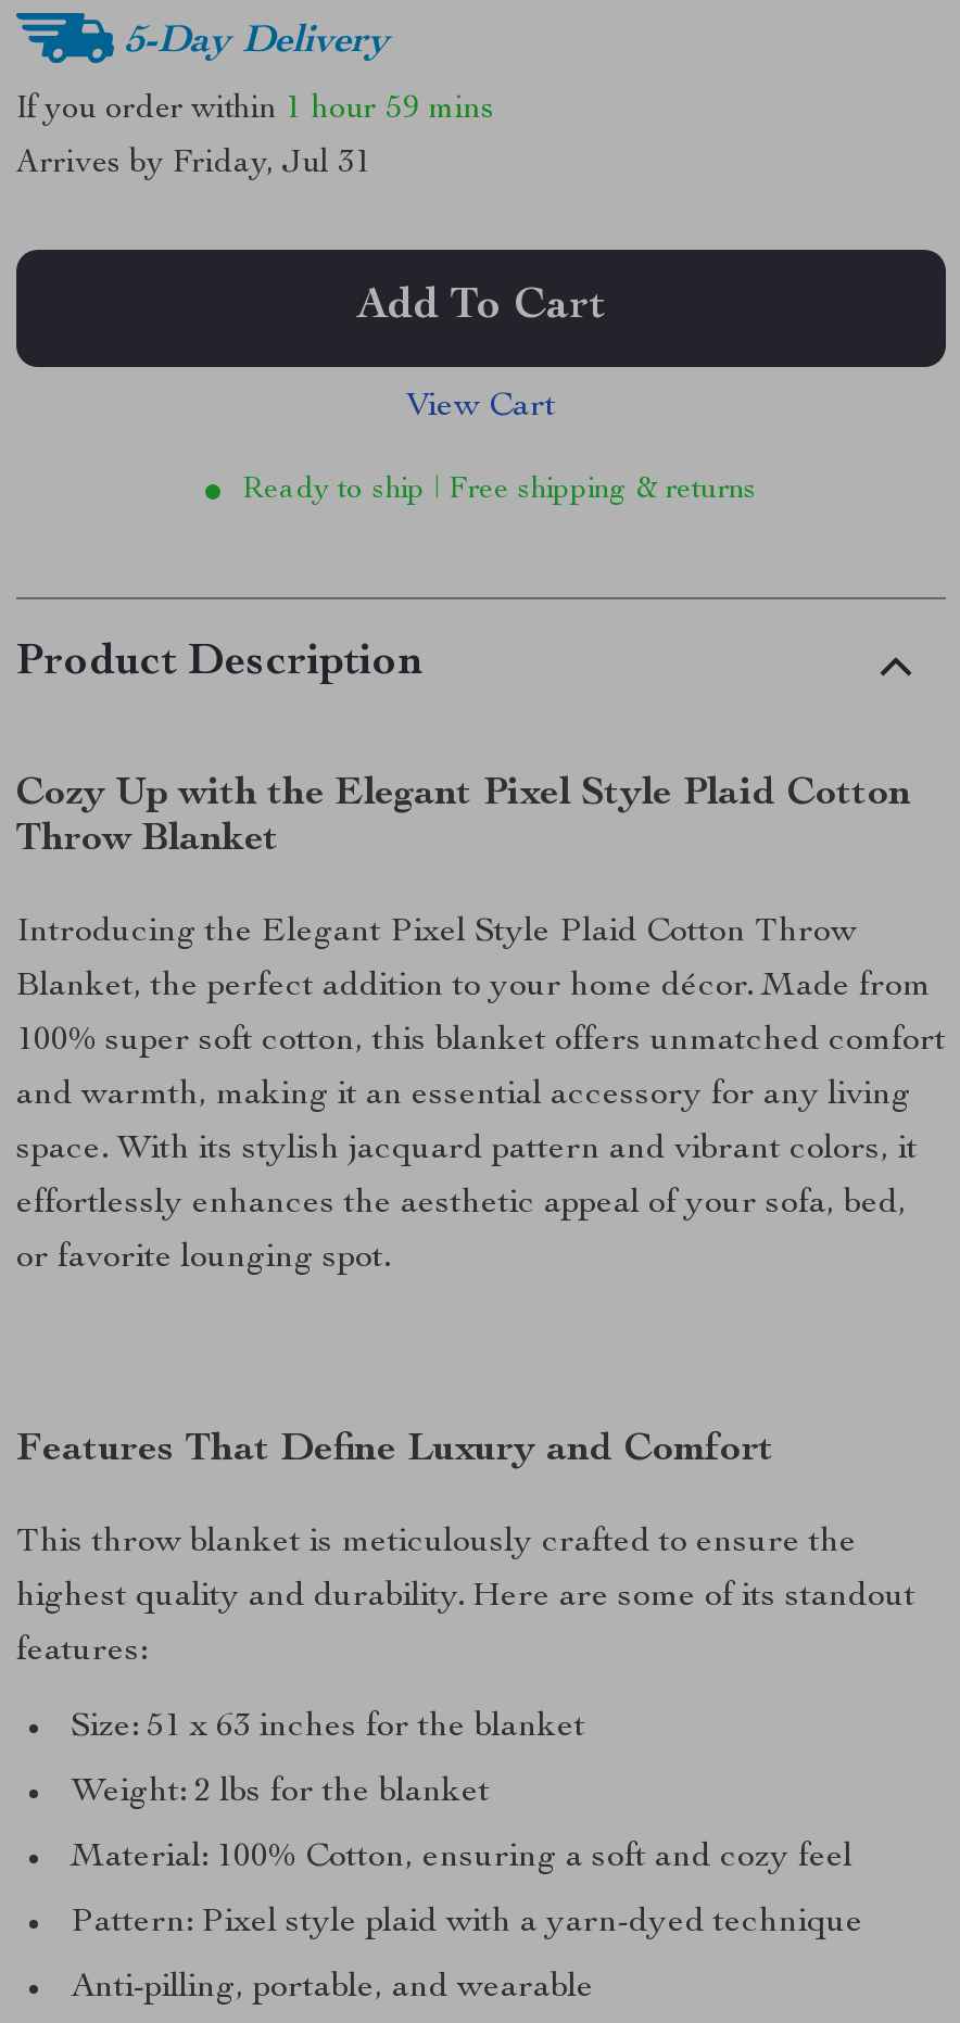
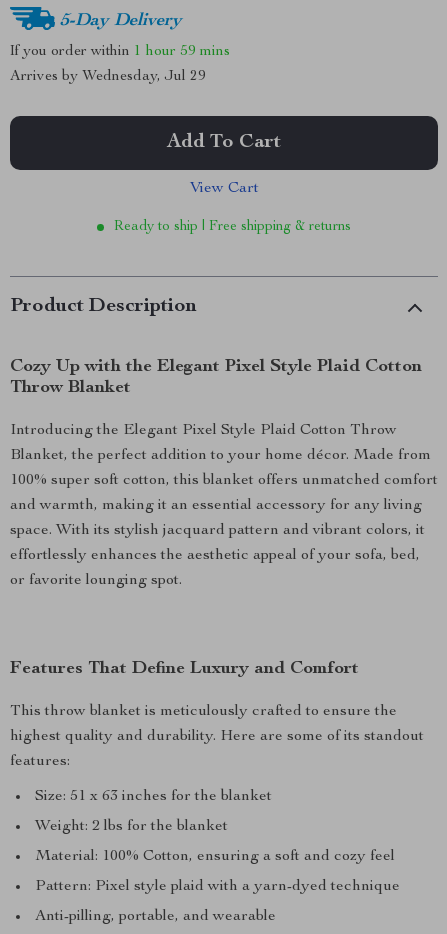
- Arrives by Friday, Jul 31
+ Arrives by Wednesday, Jul 29
